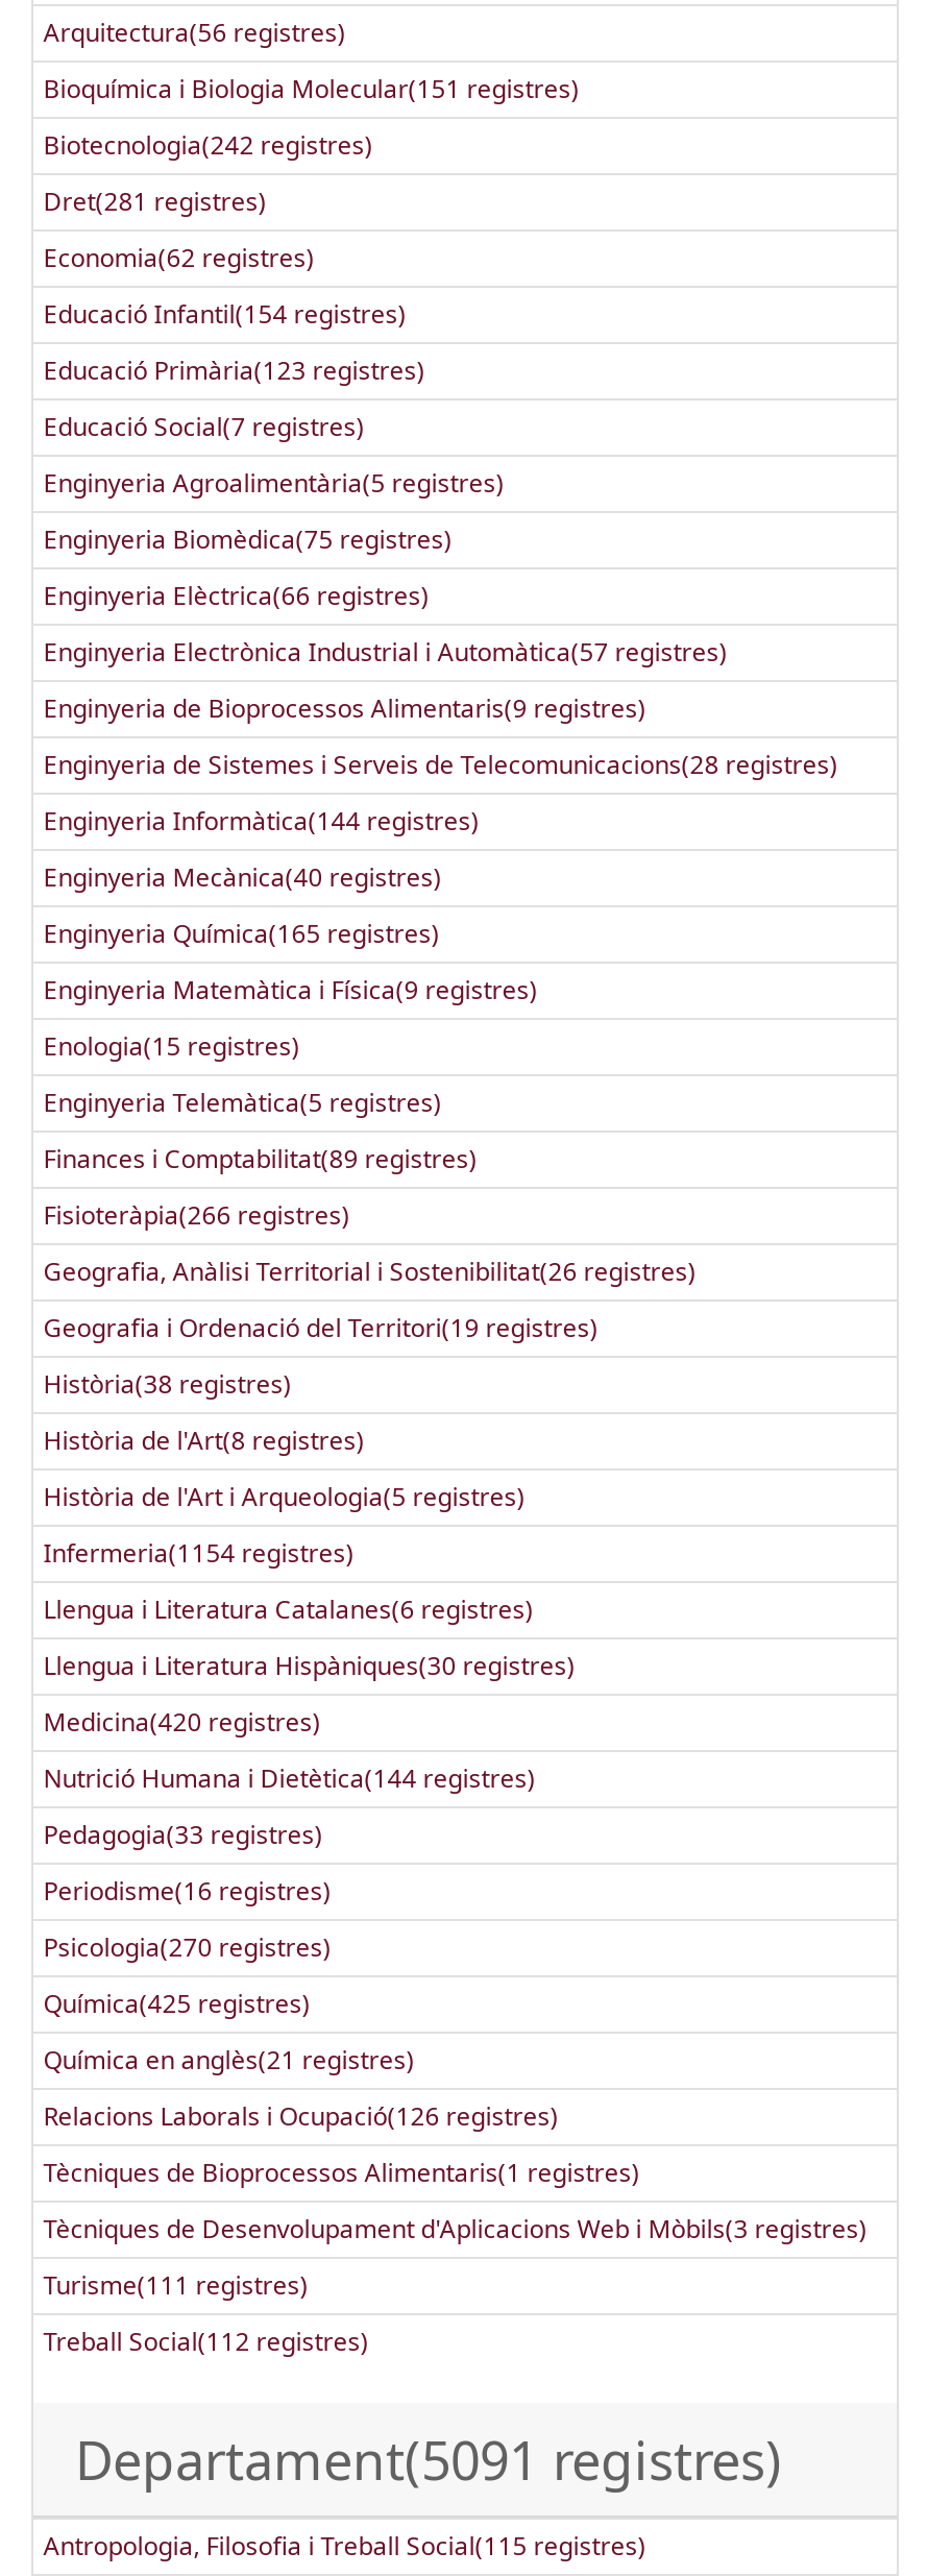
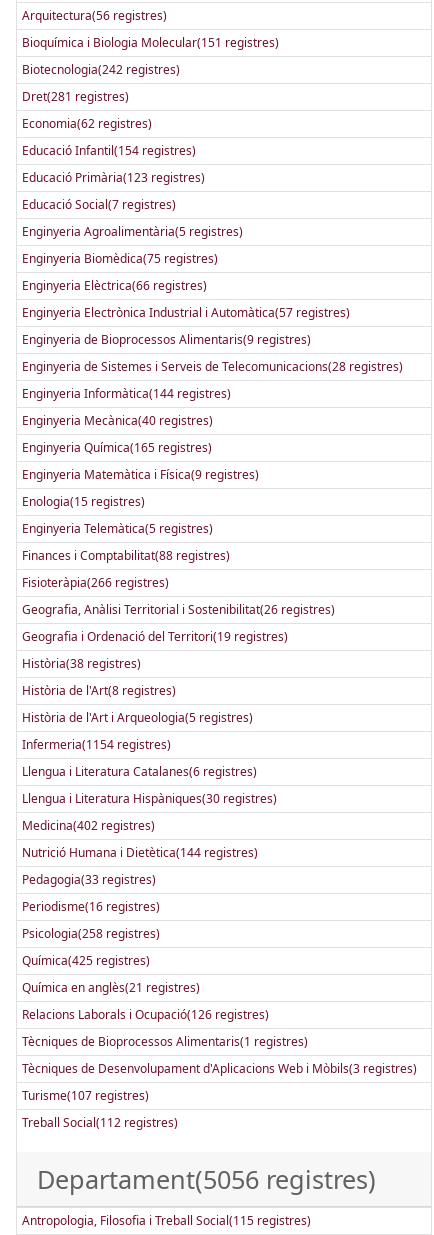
- Finances i Comptabilitat(89 registres)
+ Finances i Comptabilitat(88 registres)

- Medicina(420 registres)
+ Medicina(402 registres)

- Psicologia(270 registres)
+ Psicologia(258 registres)

- Turisme(111 registres)
+ Turisme(107 registres)

- Departament(5091 registres)
+ Departament(5056 registres)
